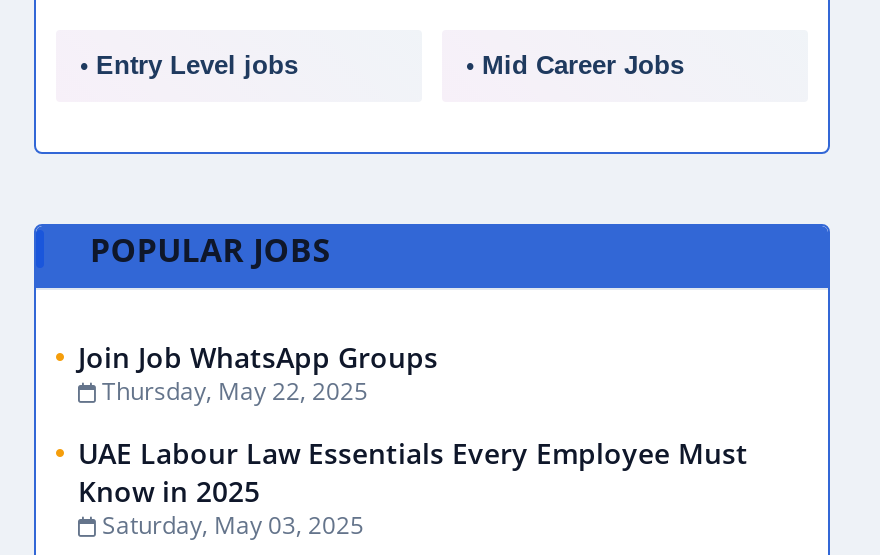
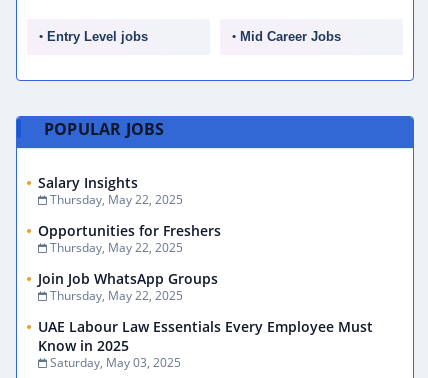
+ Salary Insights
+ Thursday, May 22, 2025
+ Opportunities for Freshers
+ Thursday, May 22, 2025
